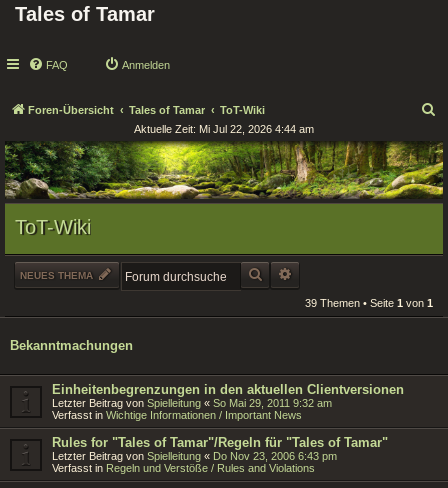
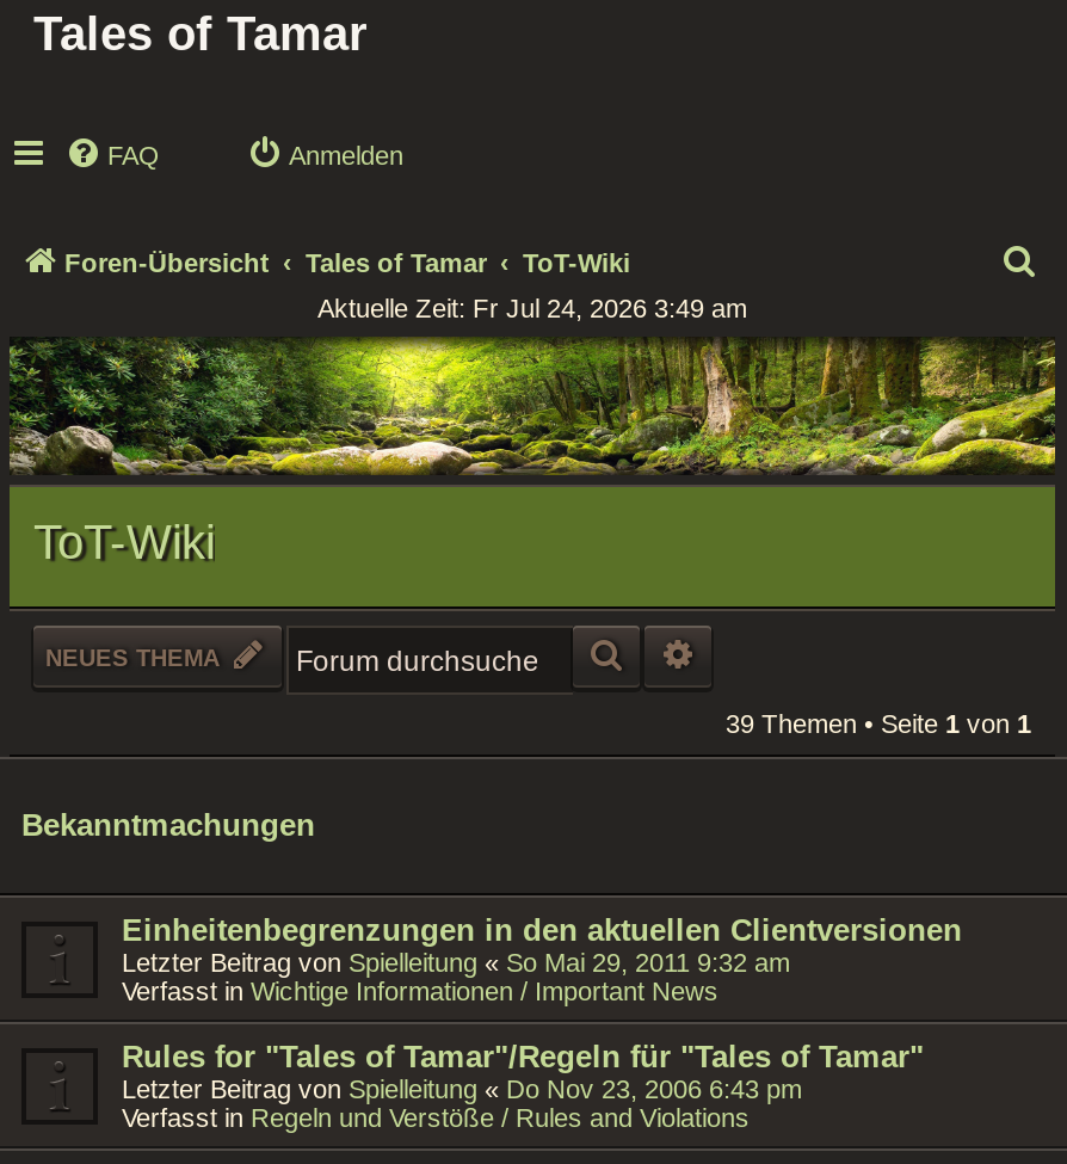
- Aktuelle Zeit: Mi Jul 22, 2026 4:44 am
+ Aktuelle Zeit: Fr Jul 24, 2026 3:49 am
